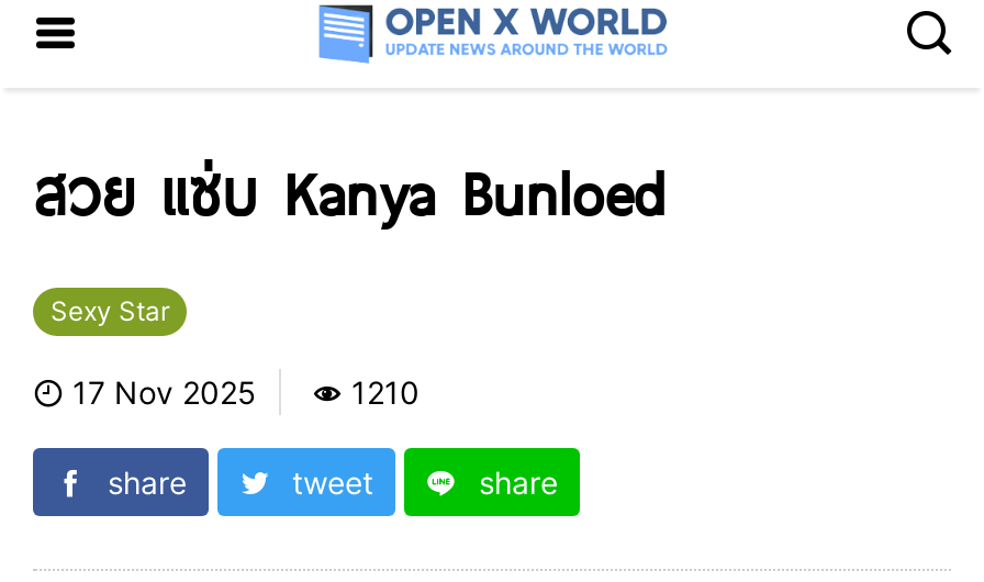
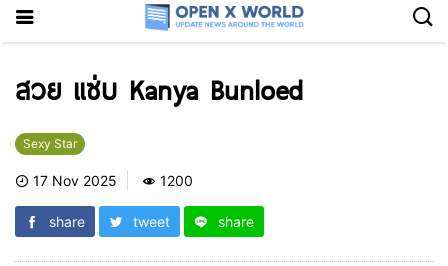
- 1210
+ 1200
